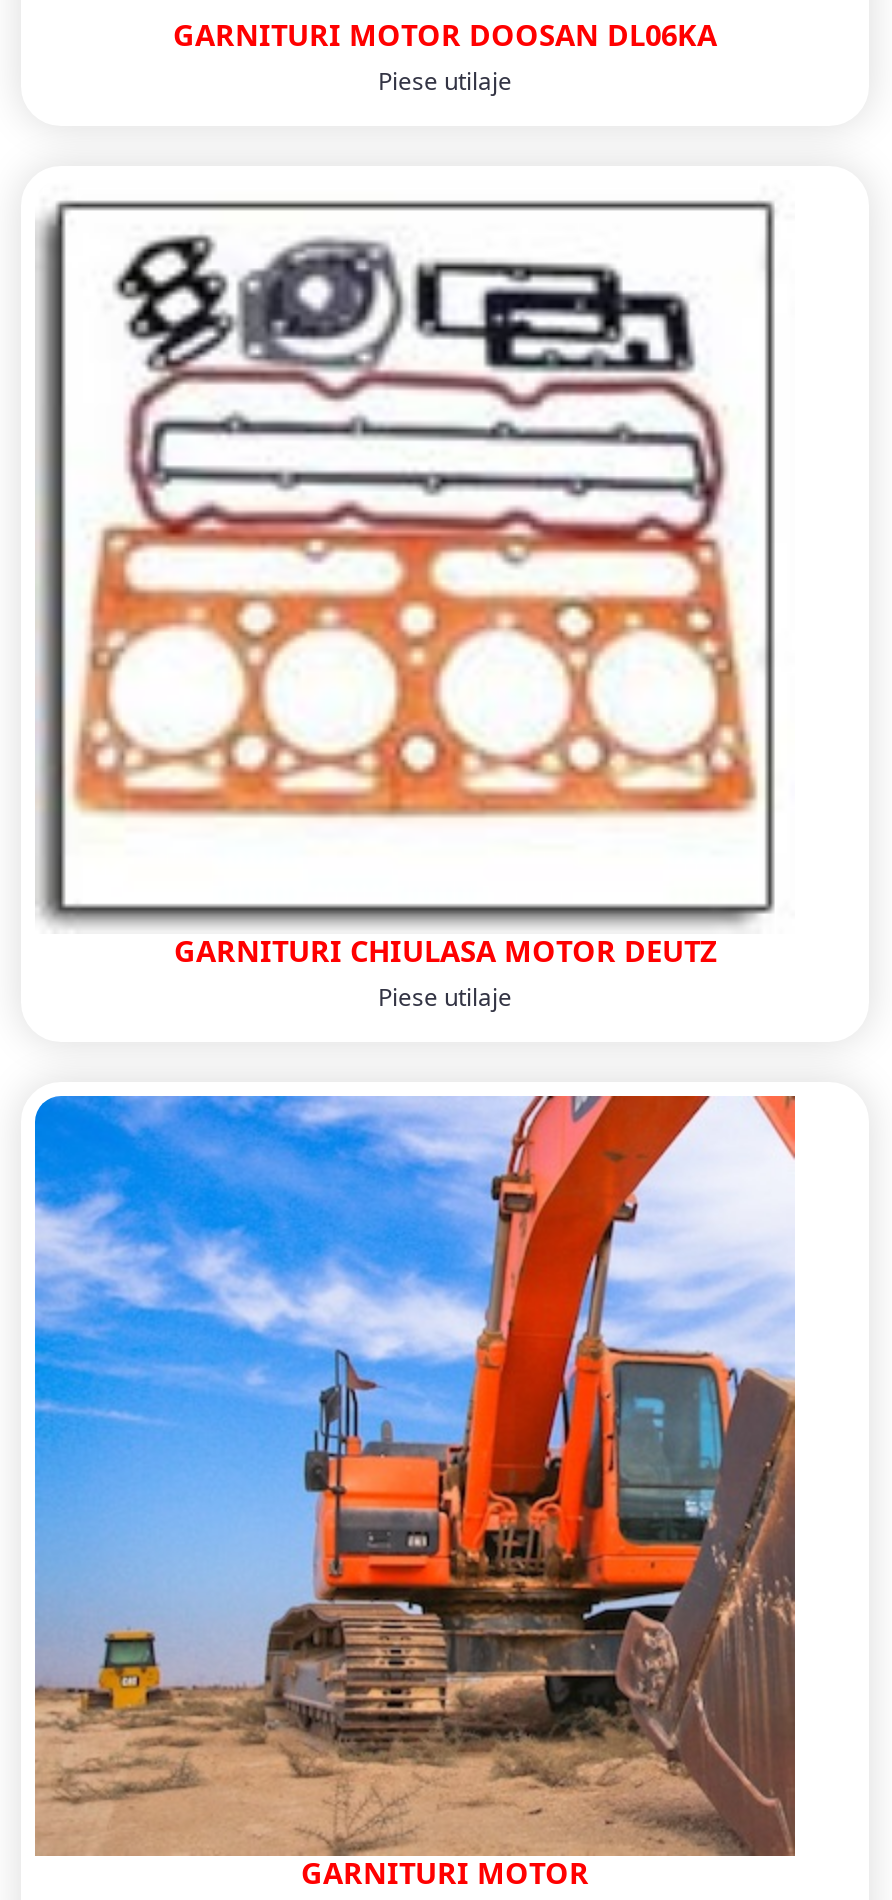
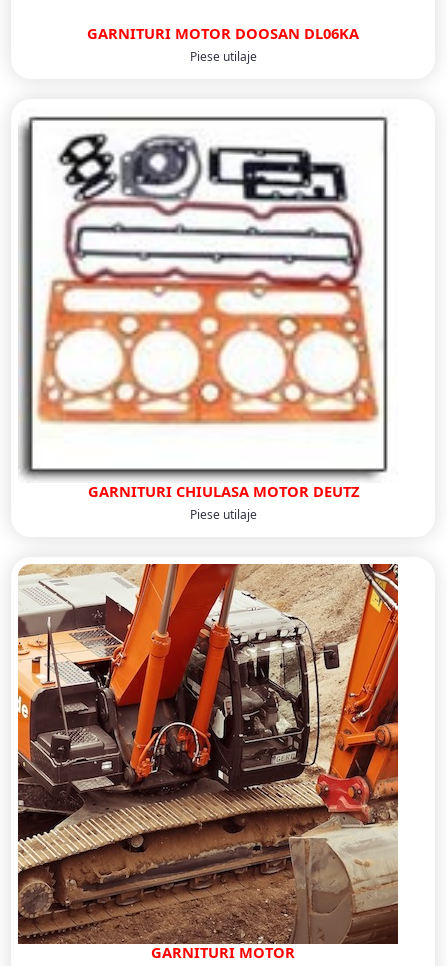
- [image]
+ [image]
